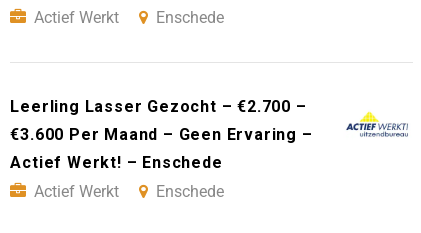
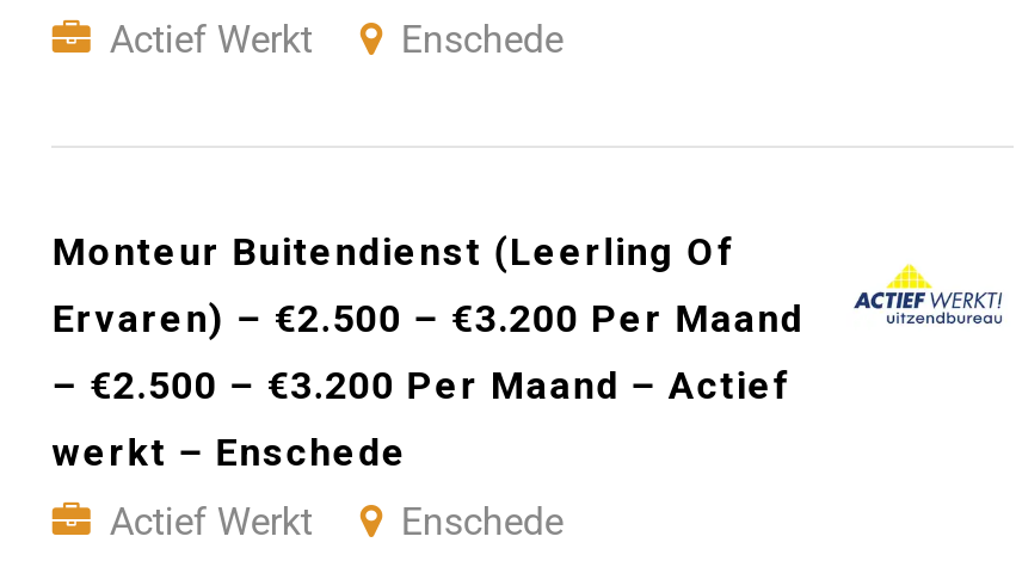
- Leerling Lasser Gezocht – €2.700 –
- €3.600 Per Maand – Geen Ervaring –
- Actief Werkt! – Enschede
+ Monteur Buitendienst (Leerling Of
+ Ervaren) – €2.500 – €3.200 Per Maand
+ – €2.500 – €3.200 Per Maand – Actief
+ werkt – Enschede
